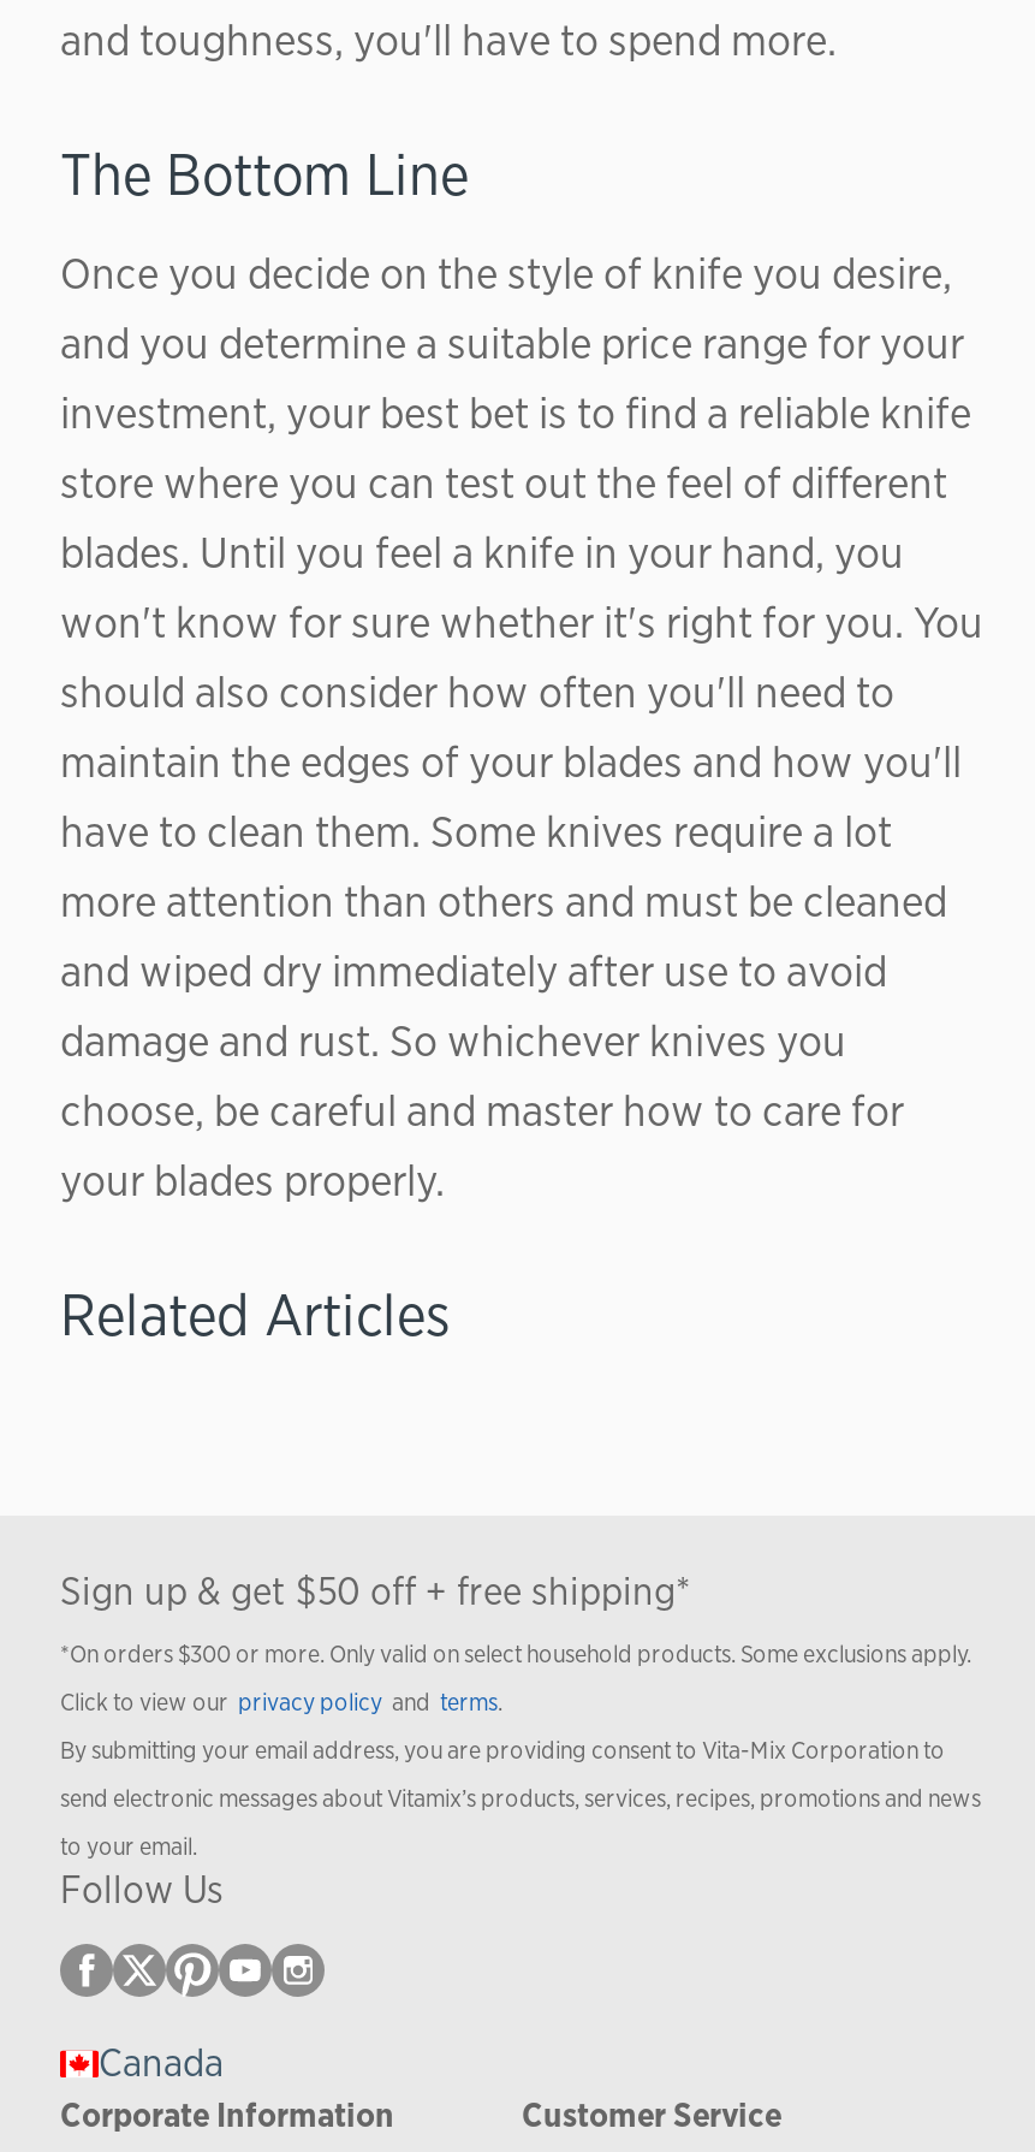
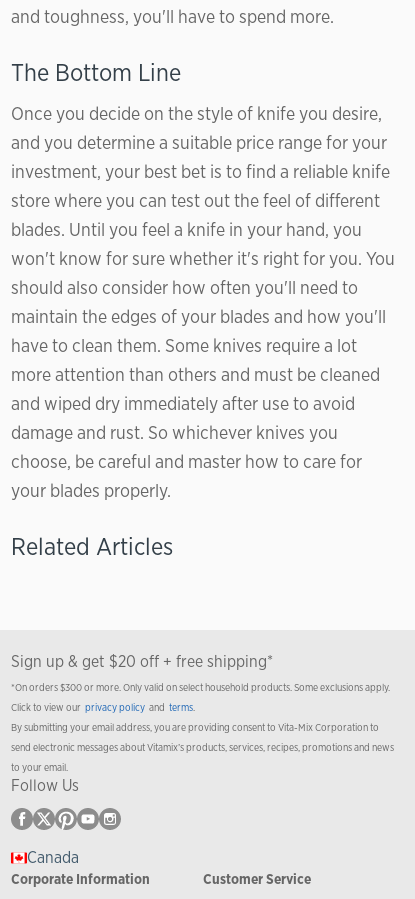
- Sign up & get $50 off + free shipping*
+ Sign up & get $20 off + free shipping*
